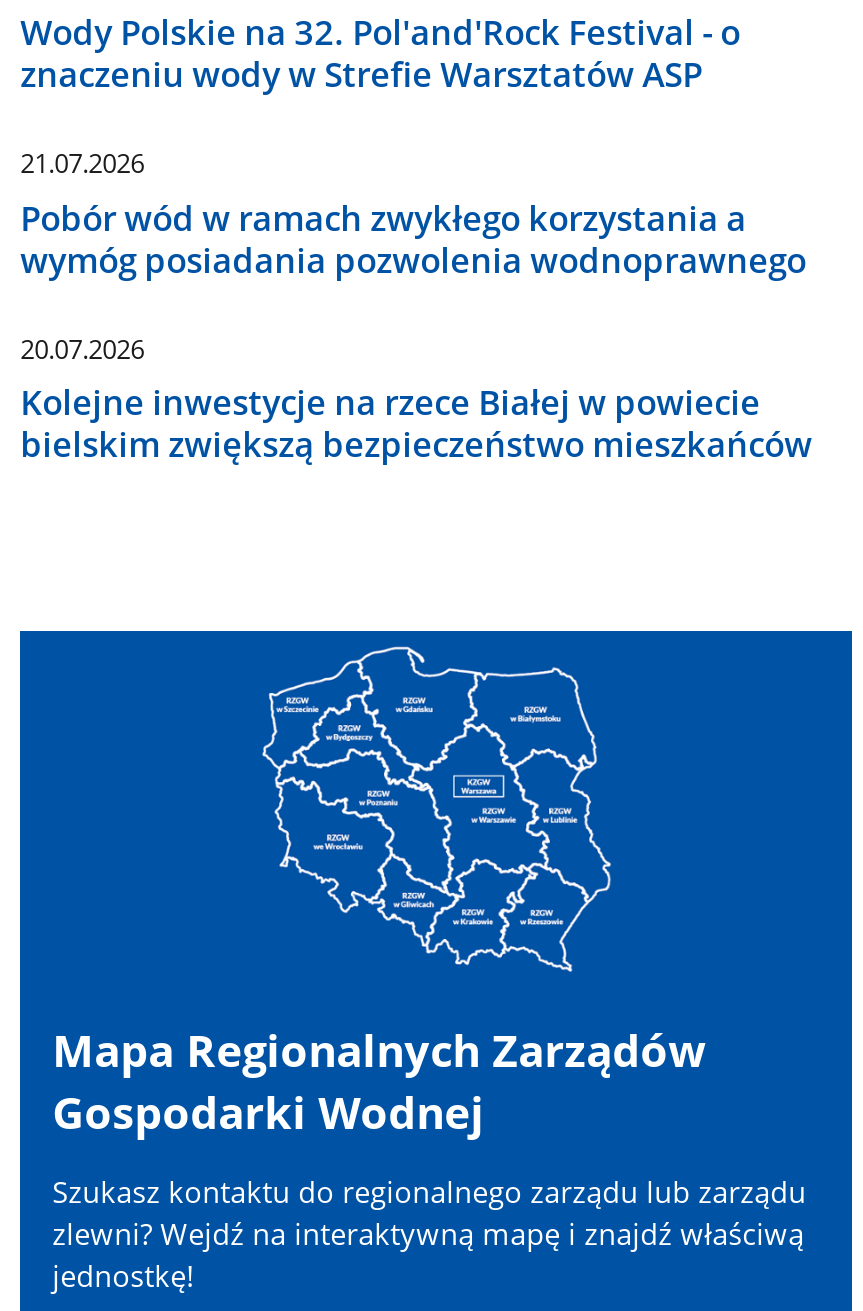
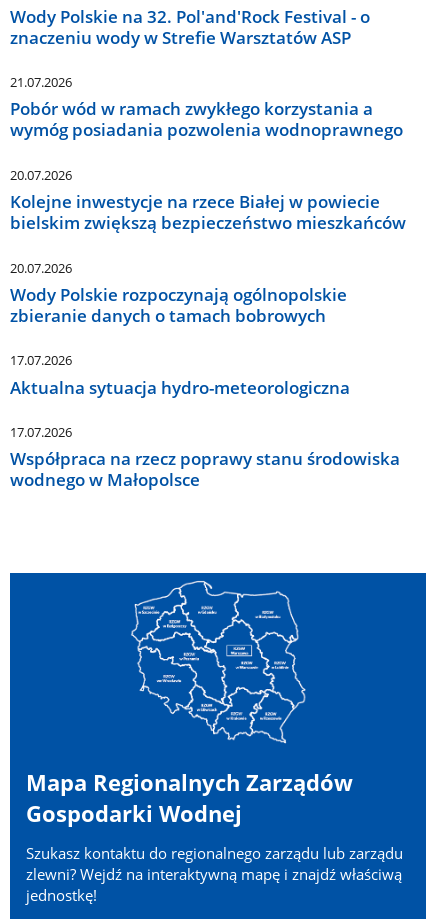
+ 20.07.2026
+ Wody Polskie rozpoczynają ogólnopolskie
+ zbieranie danych o tamach bobrowych
+ 17.07.2026
+ Aktualna sytuacja hydro-meteorologiczna
+ 17.07.2026
+ Współpraca na rzecz poprawy stanu środowiska
+ wodnego w Małopolsce
